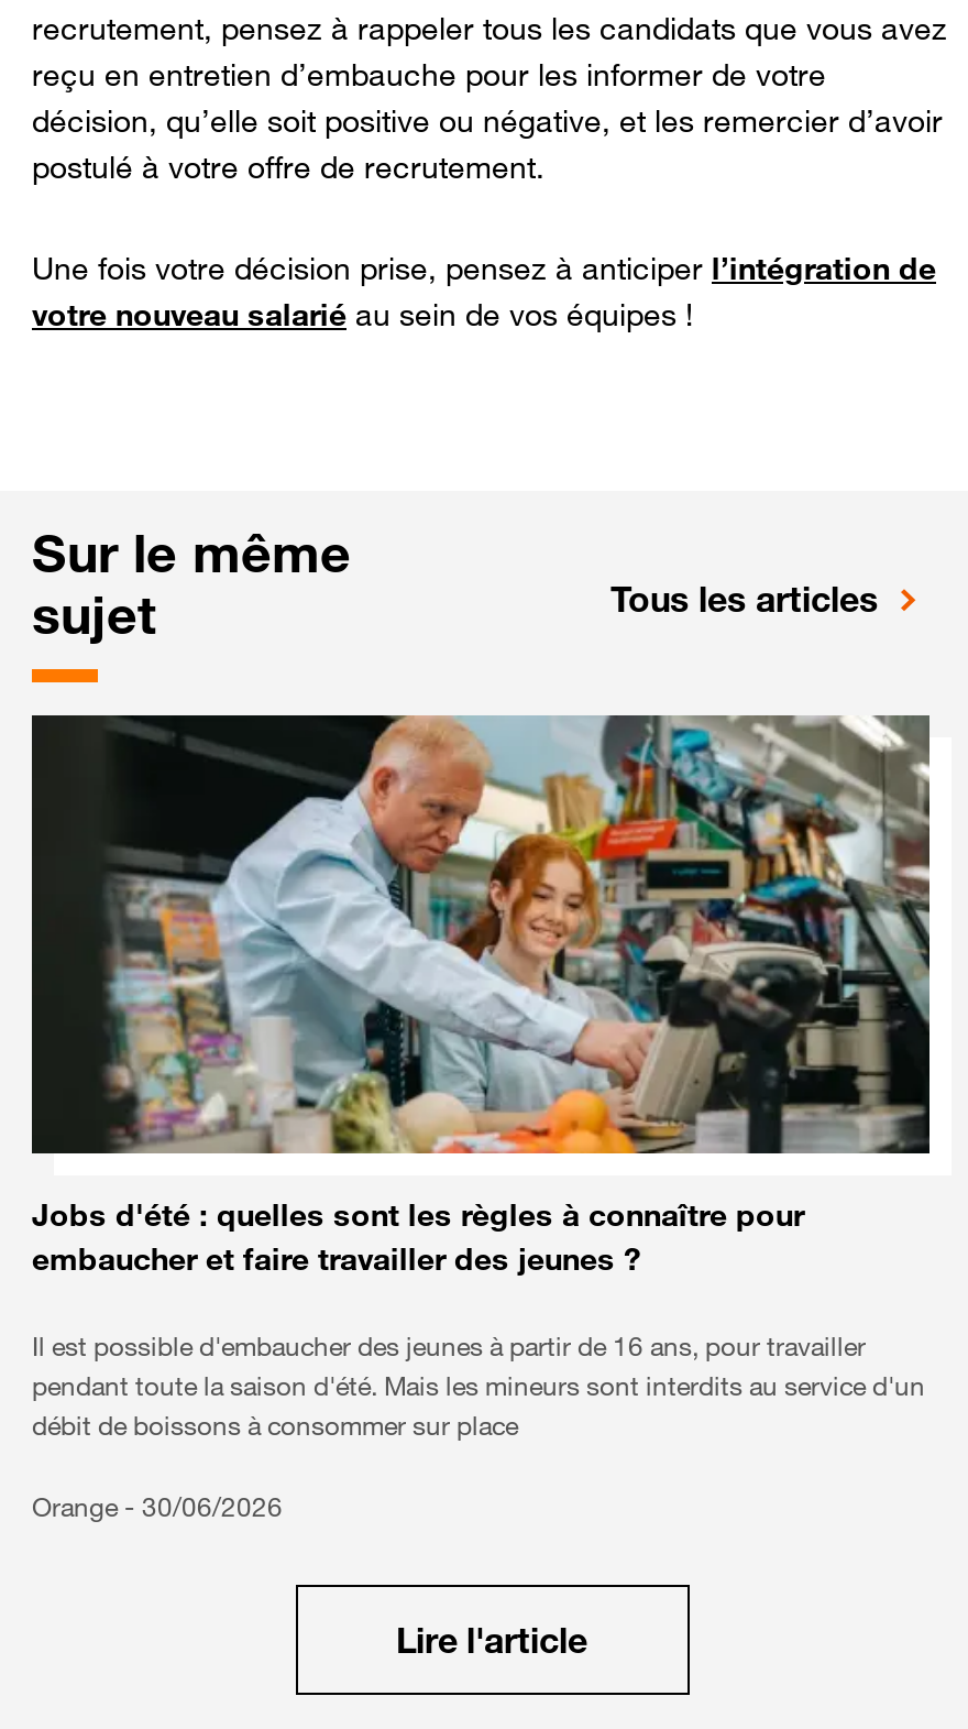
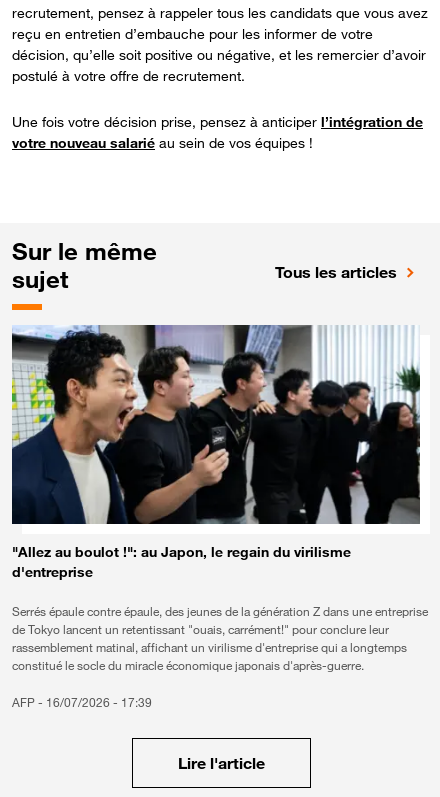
- [image]
- Jobs d'été : quelles sont les règles à connaître pour
- embaucher et faire travailler des jeunes ?
+ [image]
+ "Allez au boulot !": au Japon, le regain du virilisme
+ d'entreprise

- Il est possible d'embaucher des jeunes à partir de 16 ans, pour travailler
- pendant toute la saison d'été. Mais les mineurs sont interdits au service d'un
- débit de boissons à consommer sur place
+ Serrés épaule contre épaule, des jeunes de la génération Z dans une entreprise
+ de Tokyo lancent un retentissant "ouais, carrément!" pour conclure leur
+ rassemblement matinal, affichant un virilisme d'entreprise qui a longtemps
+ constitué le socle du miracle économique japonais d'après-guerre.

- Orange - 30/06/2026
+ AFP - 16/07/2026 - 17:39
